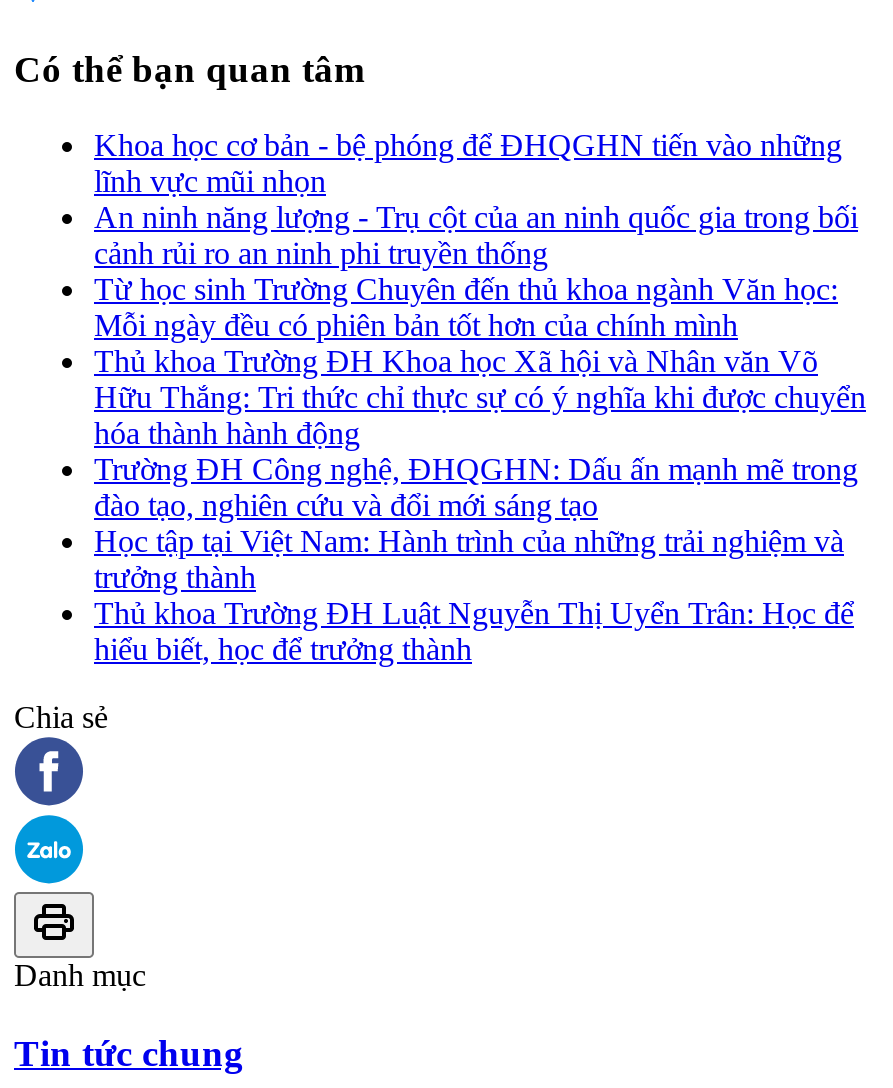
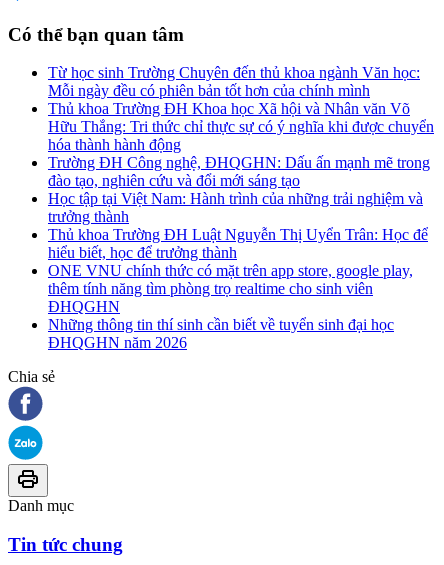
- Khoa học cơ bản - bệ phóng để ĐHQGHN tiến vào những
- lĩnh vực mũi nhọn
- An ninh năng lượng - Trụ cột của an ninh quốc gia trong bối
- cảnh rủi ro an ninh phi truyền thống

moved up: Từ học sinh Trường Chuyên đến thủ khoa ngành Văn học: | Mỗi ngày đều có phiên bản tốt hơn của chính mình | Thủ khoa Trường ĐH Khoa học Xã hội và Nhân văn Võ | ... | Thủ khoa Trường ĐH Luật Nguyễn Thị Uyển Trân: Học để | hiểu biết, học để trưởng thành

+ ONE VNU chính thức có mặt trên app store, google play,
+ thêm tính năng tìm phòng trọ realtime cho sinh viên
+ ĐHQGHN
+ Những thông tin thí sinh cần biết về tuyển sinh đại học
+ ĐHQGHN năm 2026
